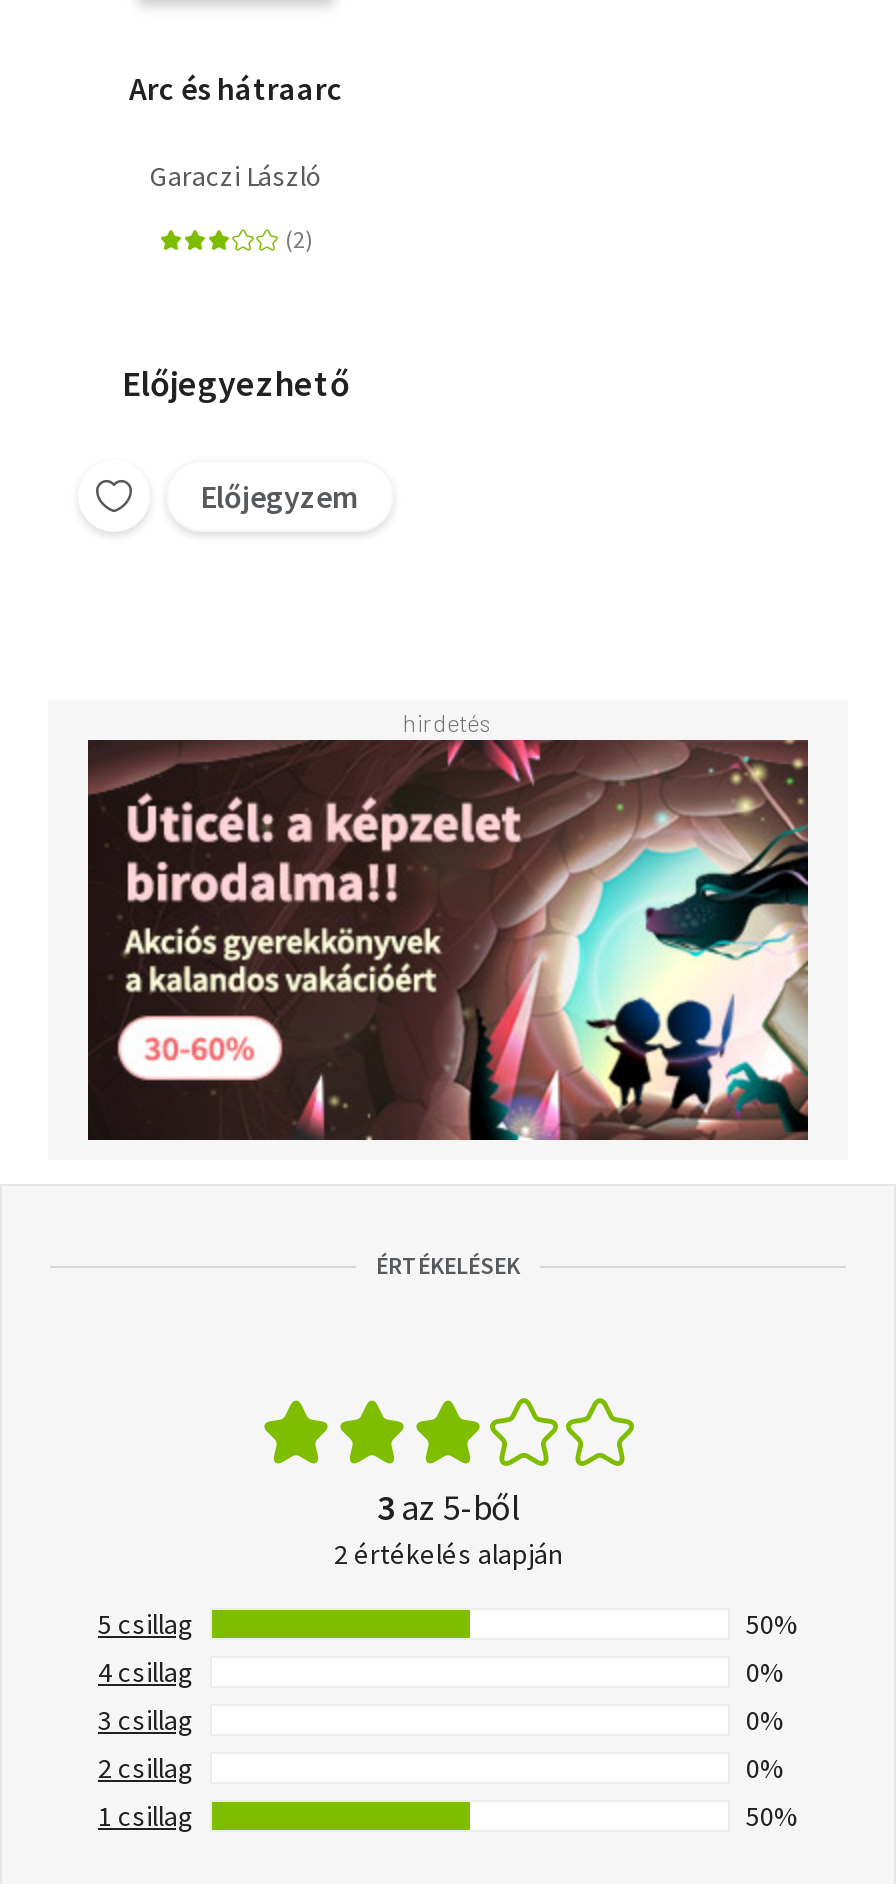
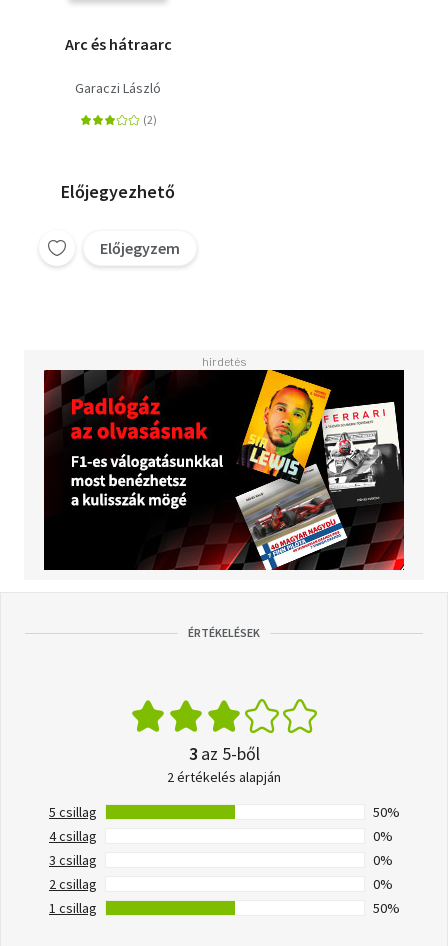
- [image]
+ [image]
